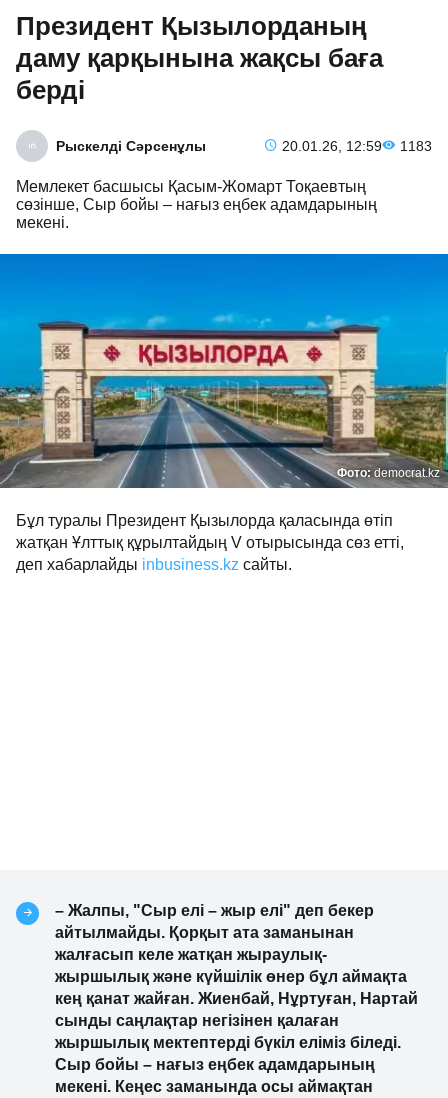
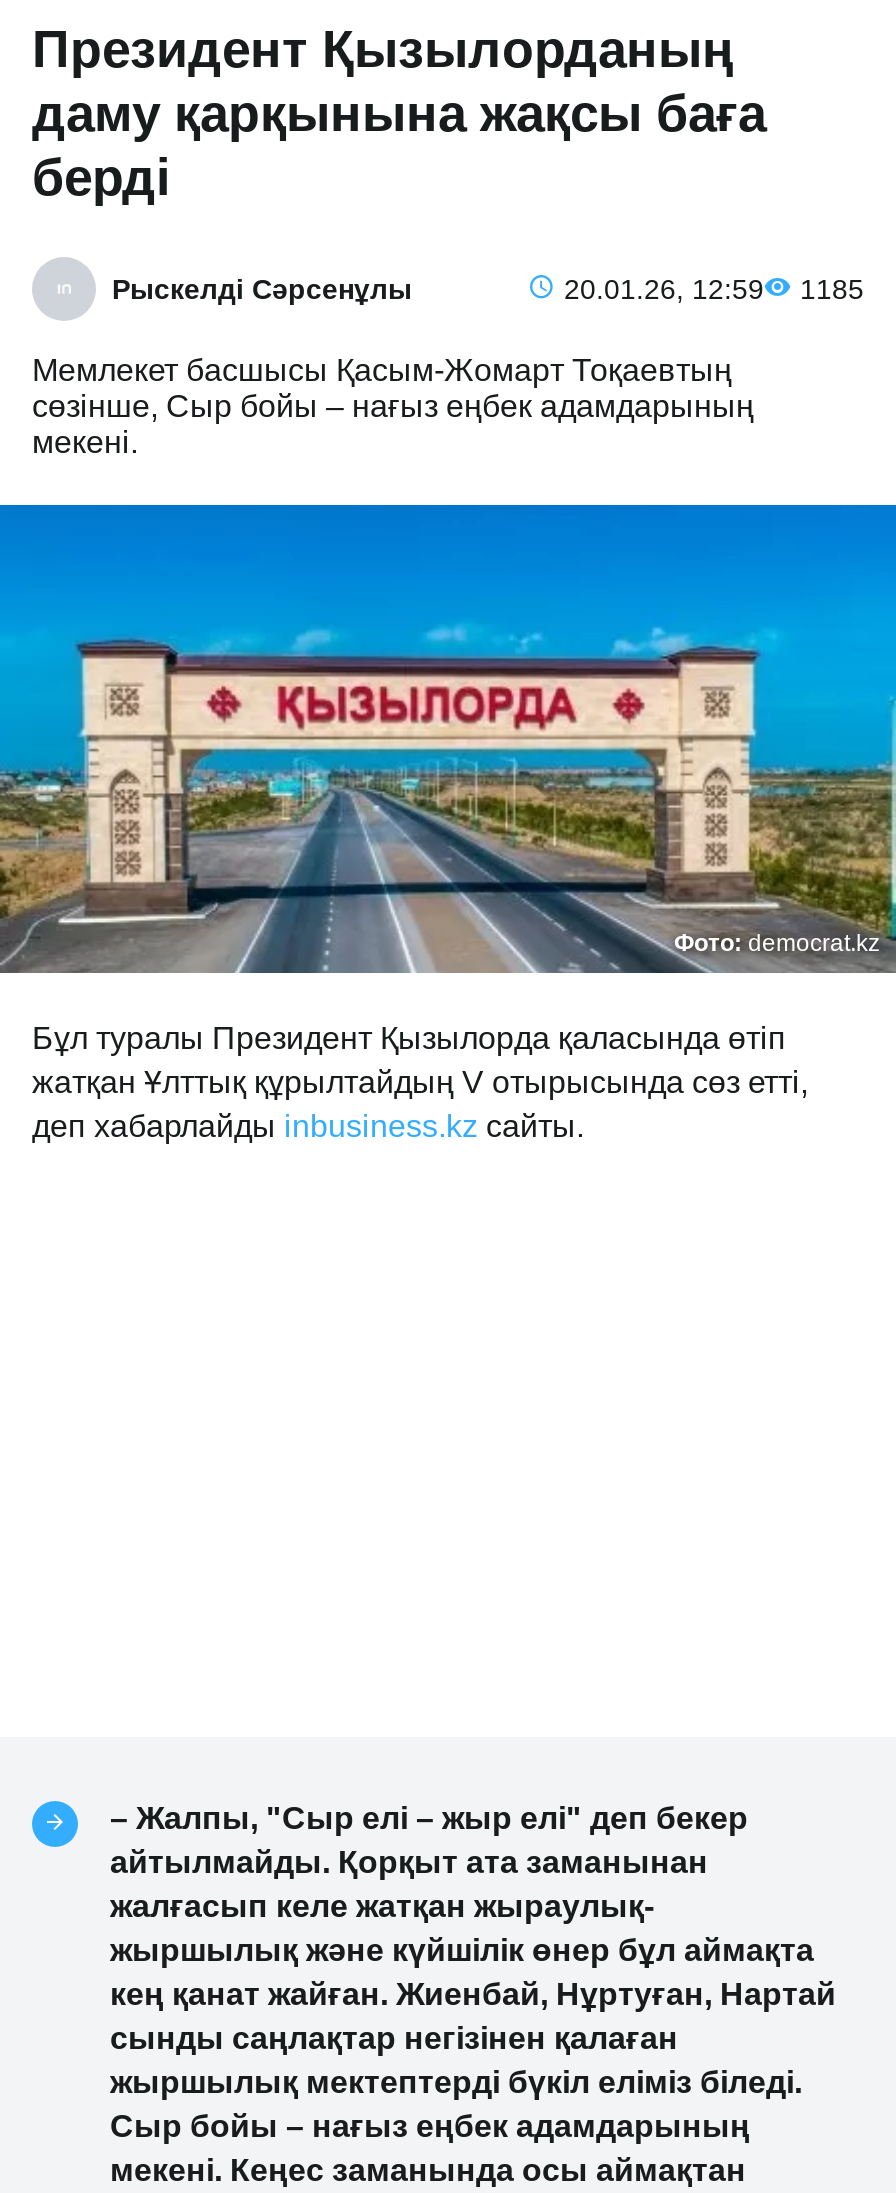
- 20.01.26, 12:59 1183
+ 20.01.26, 12:59 1185
